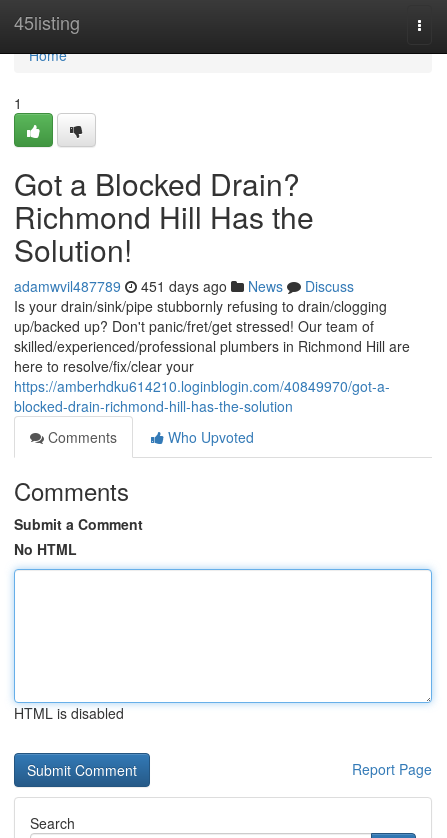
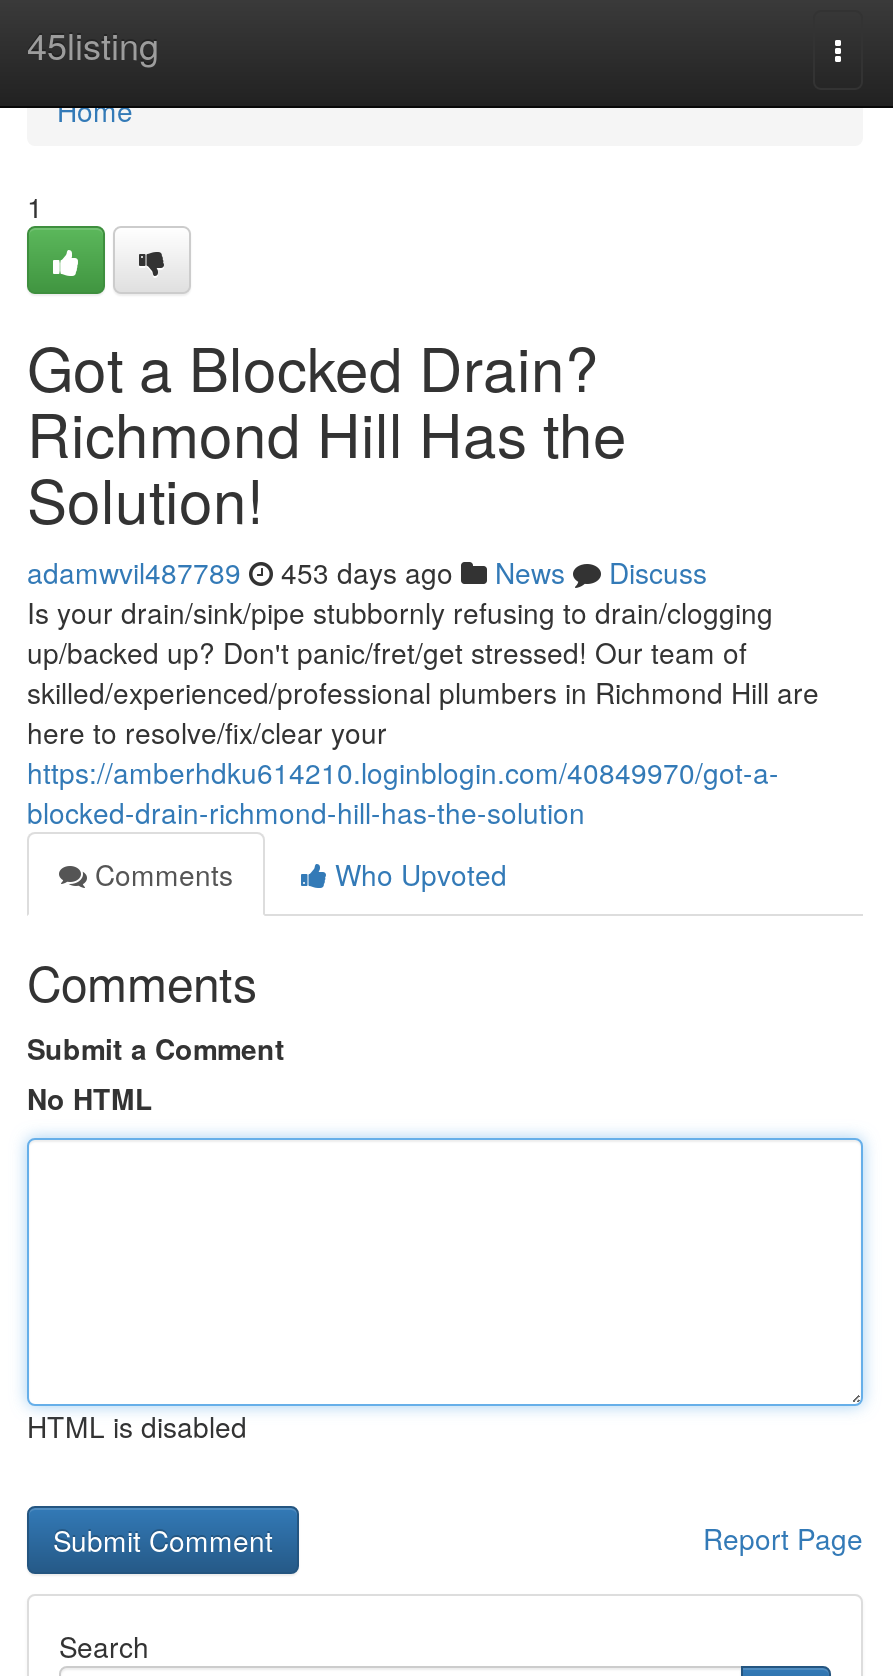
- adamwvil487789 451 days ago News Discuss
+ adamwvil487789 453 days ago News Discuss
